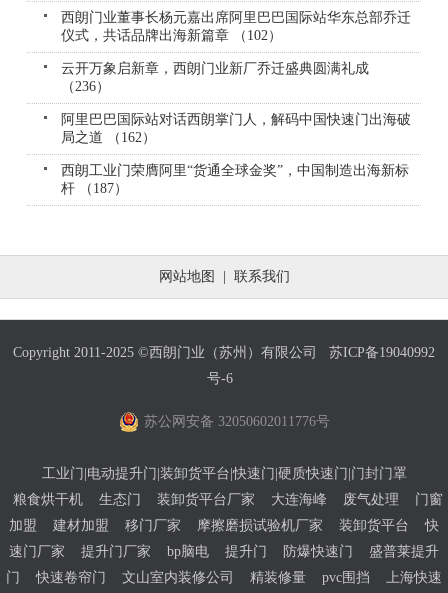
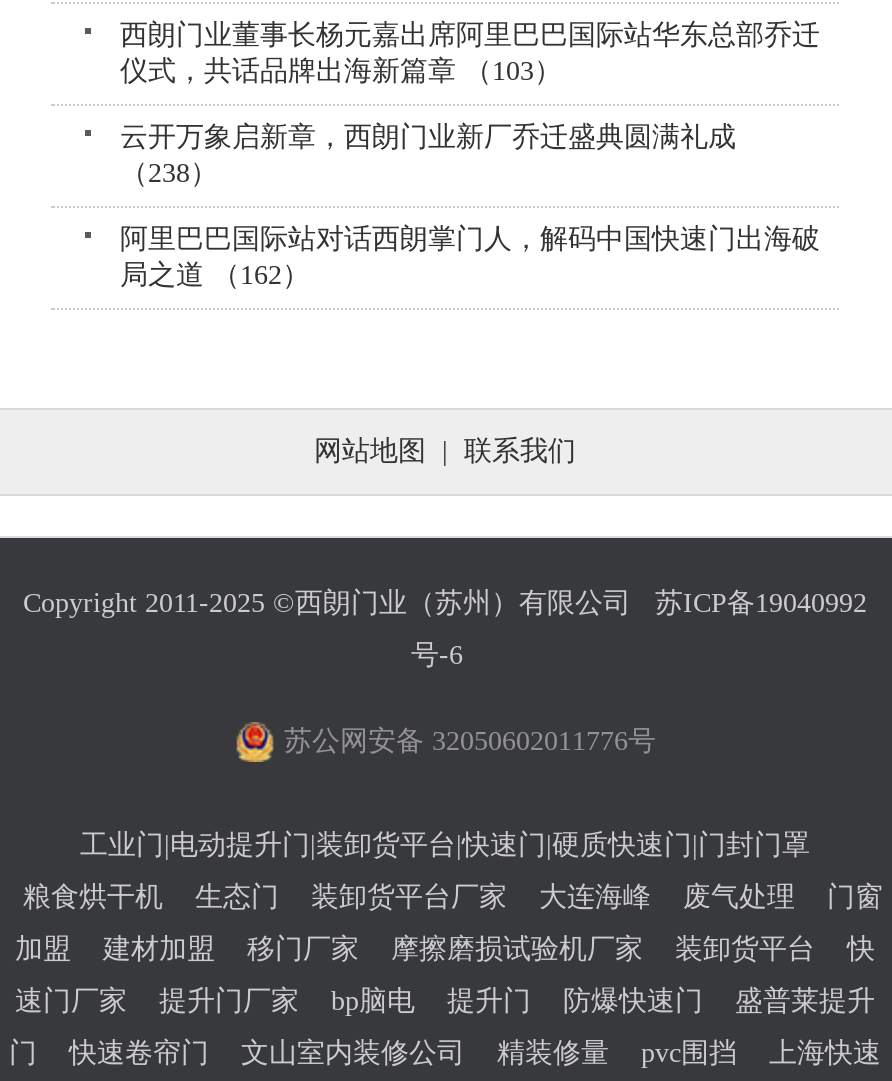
- 仪式，共话品牌出海新篇章 （102）
+ 仪式，共话品牌出海新篇章 （103）

- （236）
+ （238）

- 西朗工业门荣膺阿里“货通全球金奖”，中国制造出海新标
- 杆 （187）
